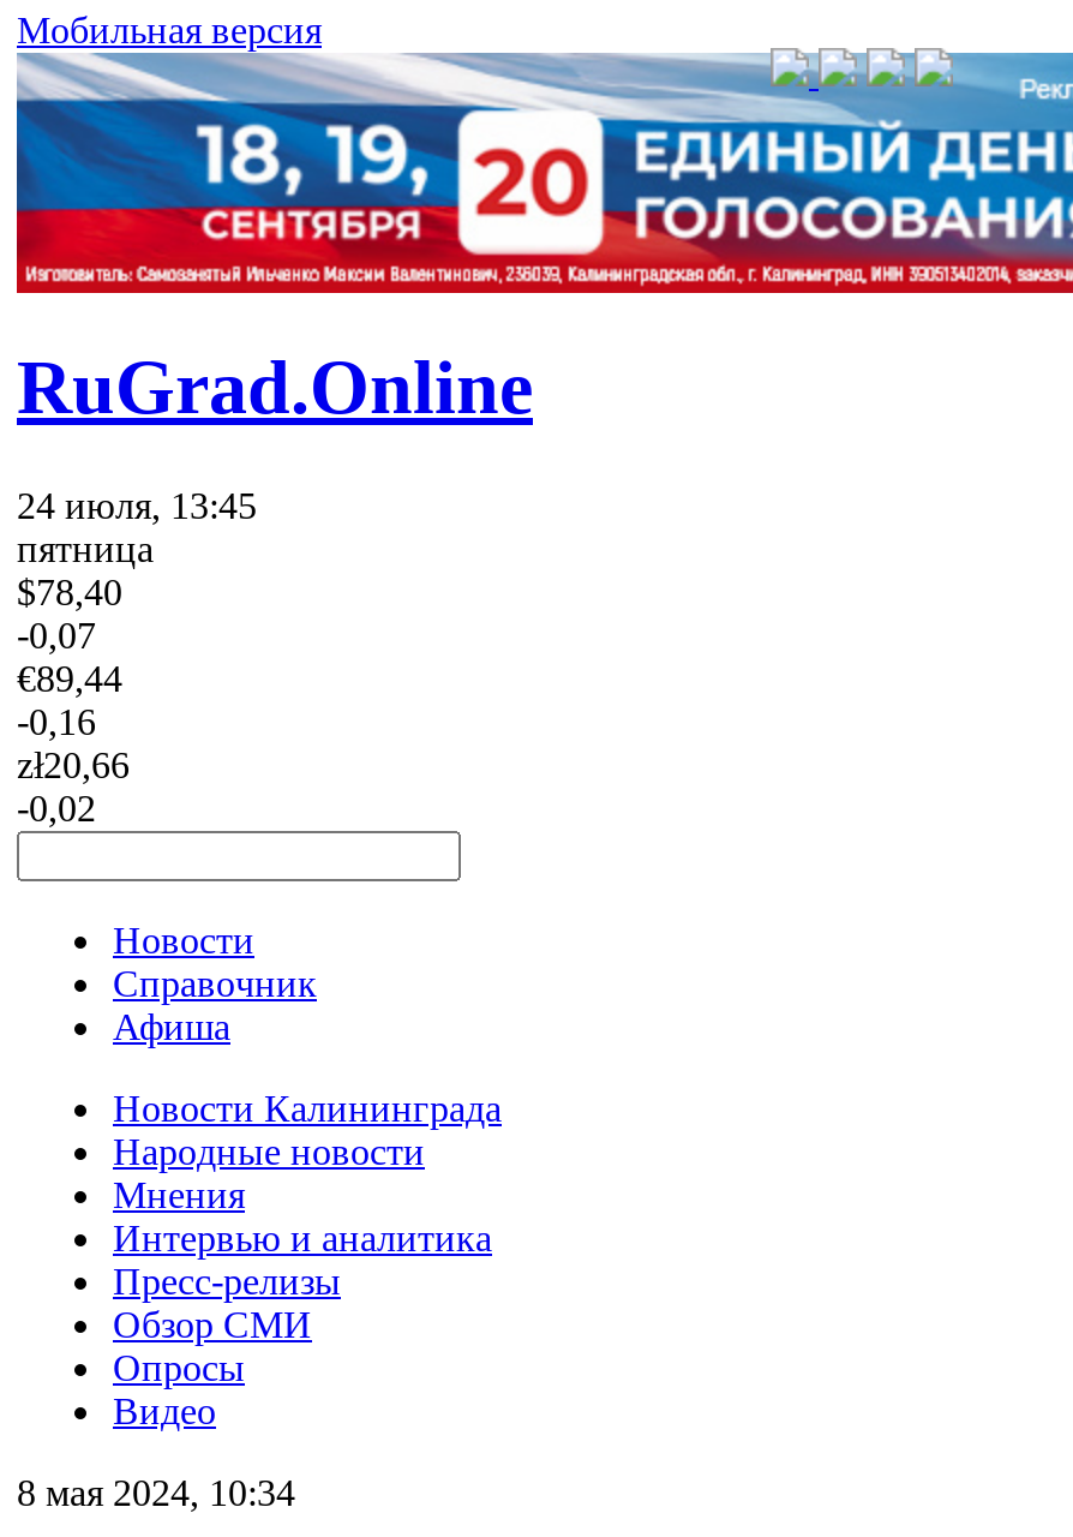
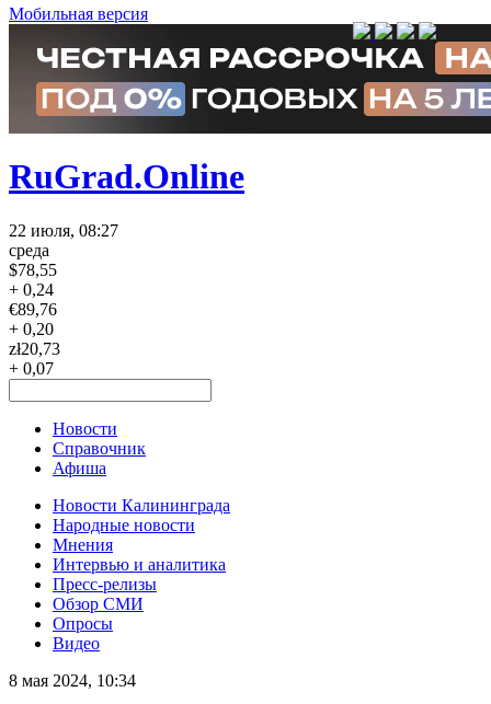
- [image]
+ [image]

- 24 июля, 13:45
- пятница
- $78,40
- -0,07
- €89,44
- -0,16
- zł20,66
- -0,02
+ 22 июля, 08:27
+ среда
+ $78,55
+ + 0,24
+ €89,76
+ + 0,20
+ zł20,73
+ + 0,07
